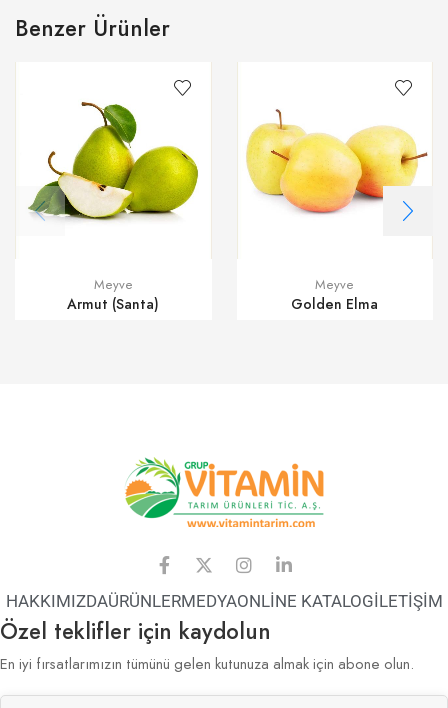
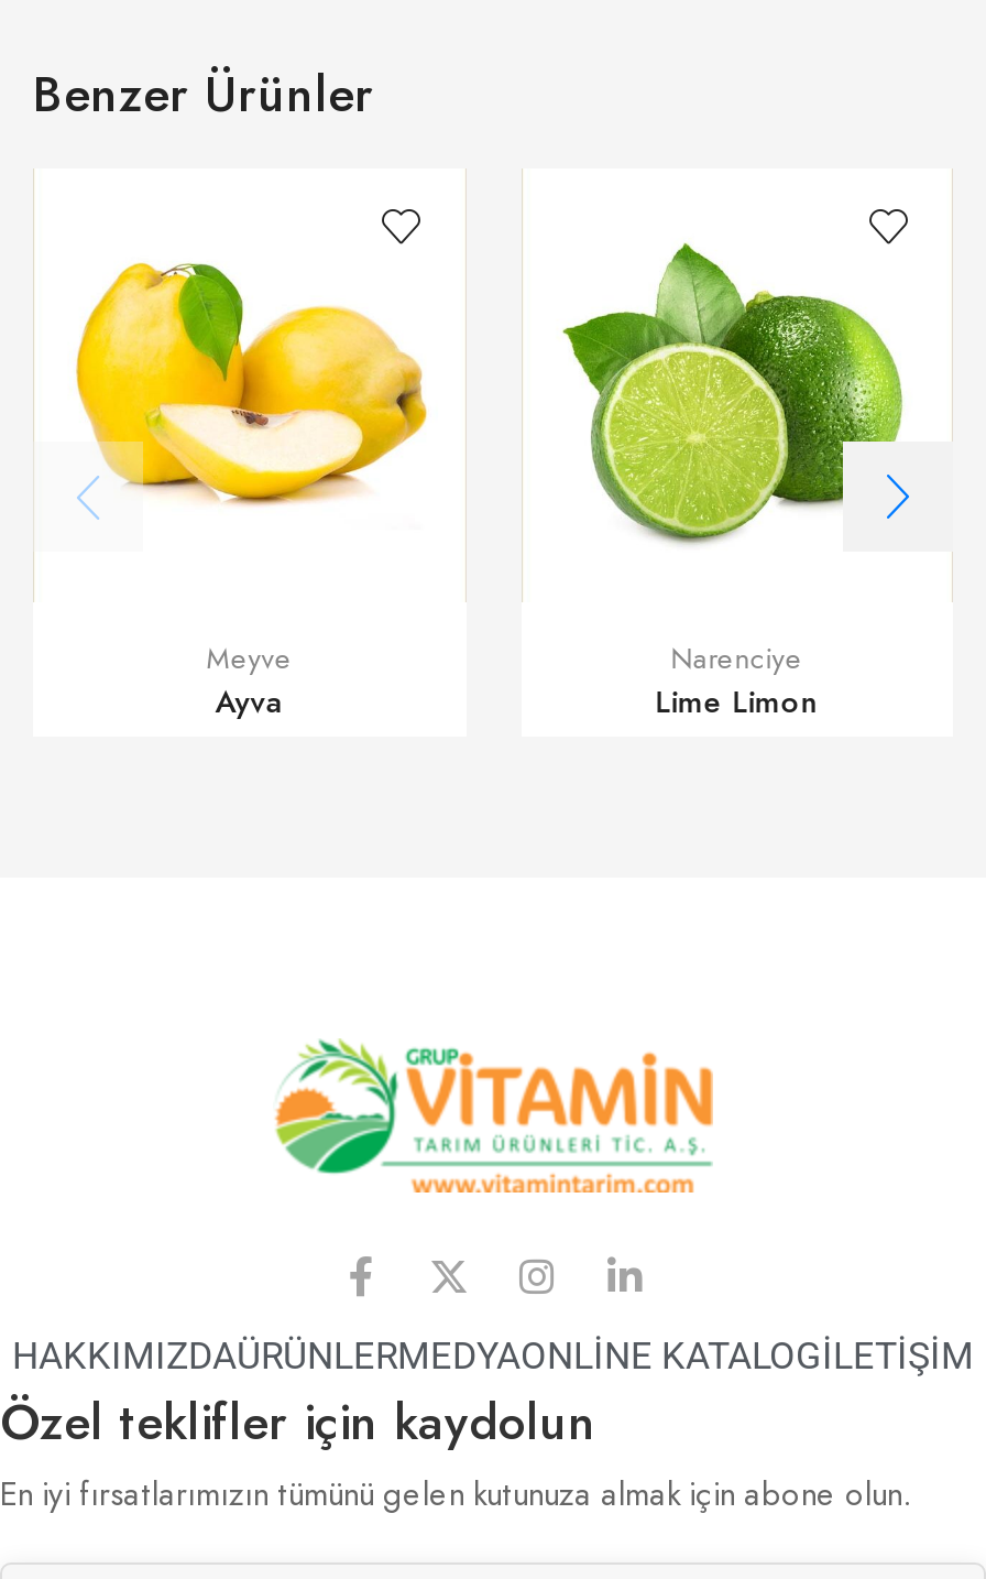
- [image]
+ [image]

- [image]
+ [image]

- Meyve
- Golden Elma
+ Narenciye
+ Lime Limon

- Armut (Santa)
+ Ayva
